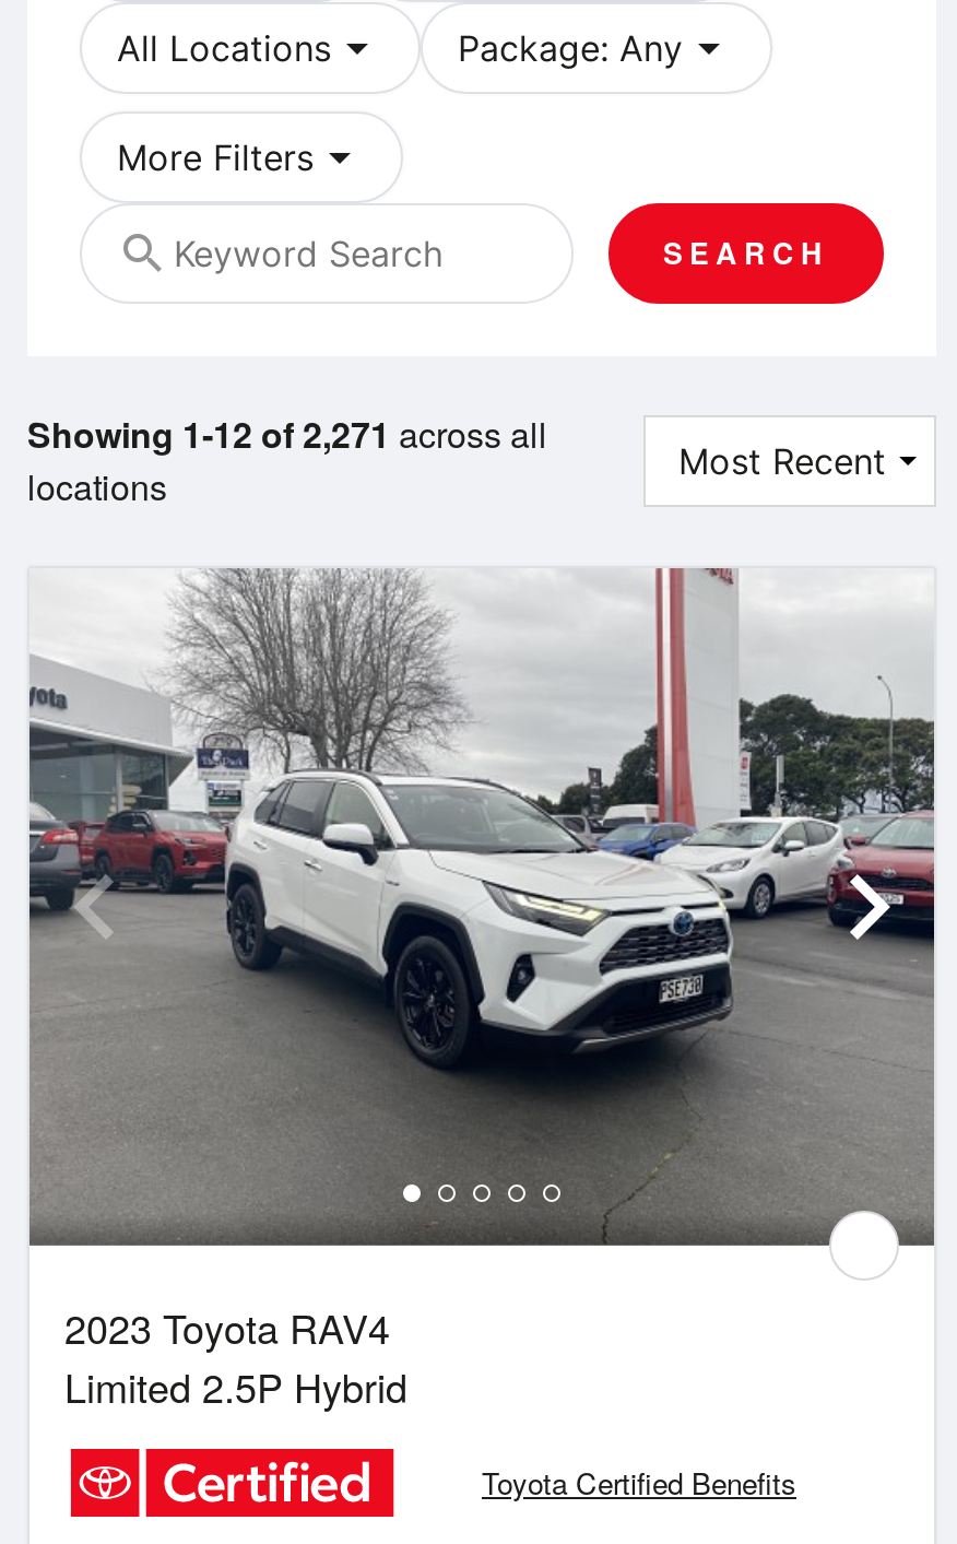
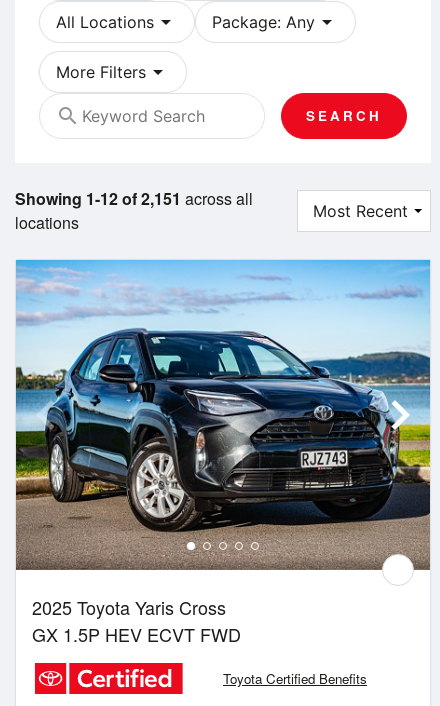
- Showing 1-12 of 2,271 across all
+ Showing 1-12 of 2,151 across all

- [image]
- 2023 Toyota RAV4
- Limited 2.5P Hybrid
+ [image]
+ 2025 Toyota Yaris Cross
+ GX 1.5P HEV ECVT FWD
